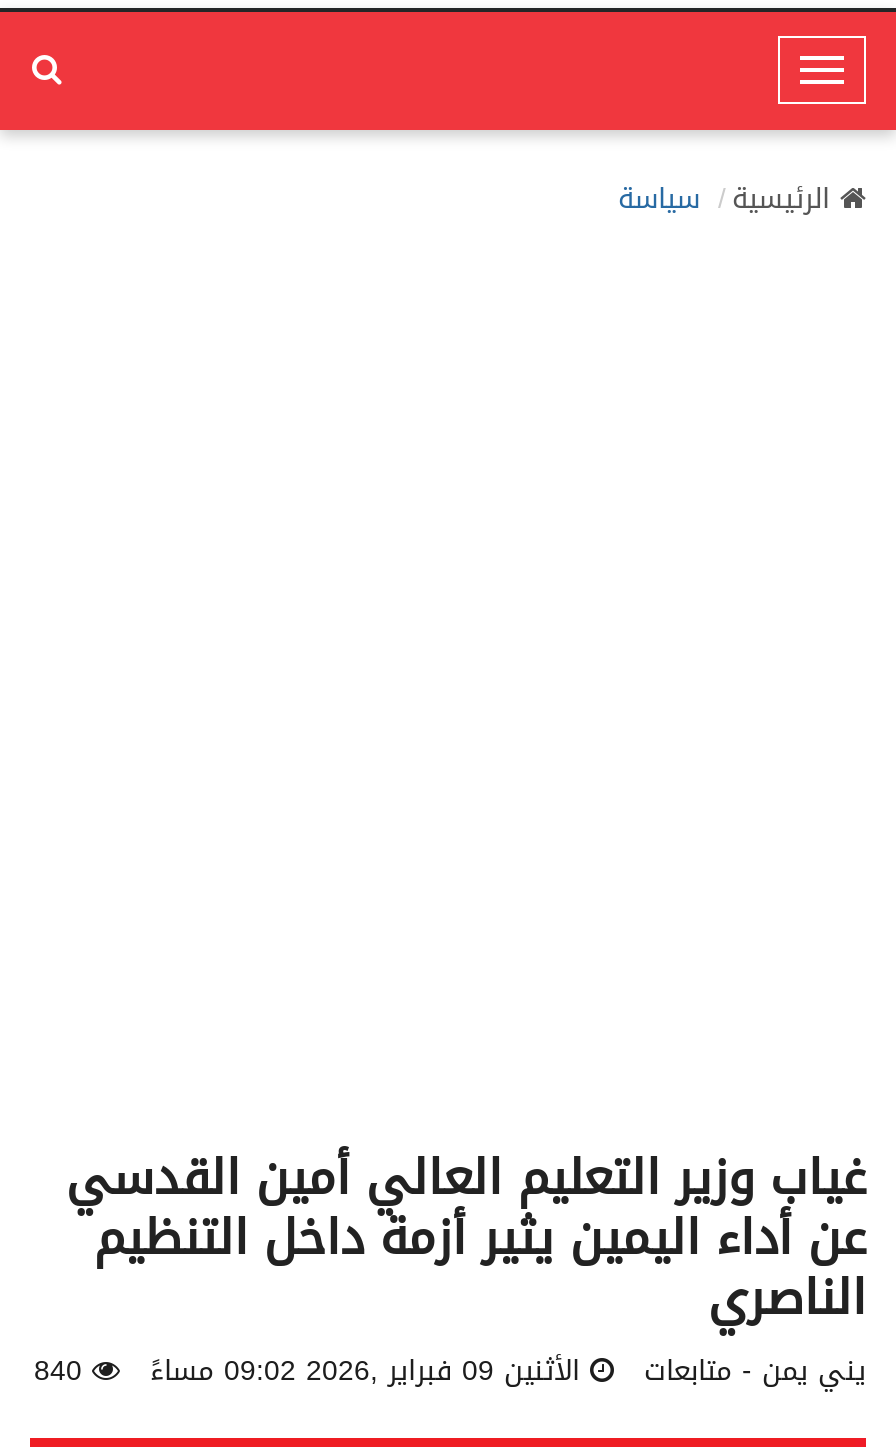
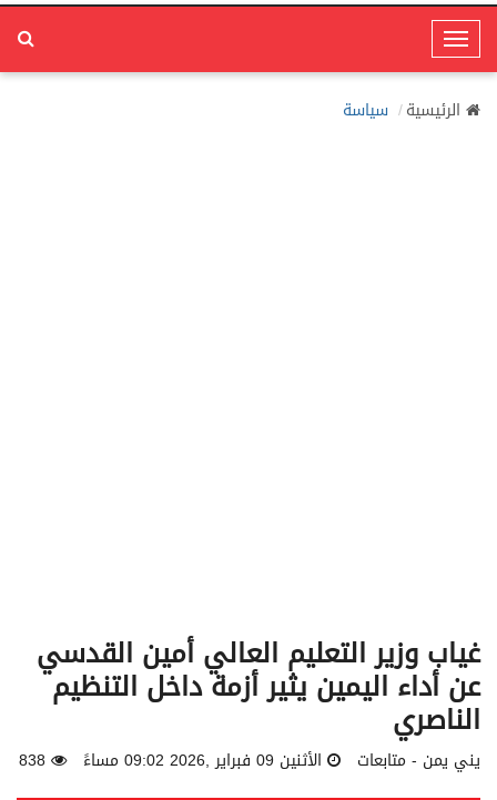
- 840
+ 838
